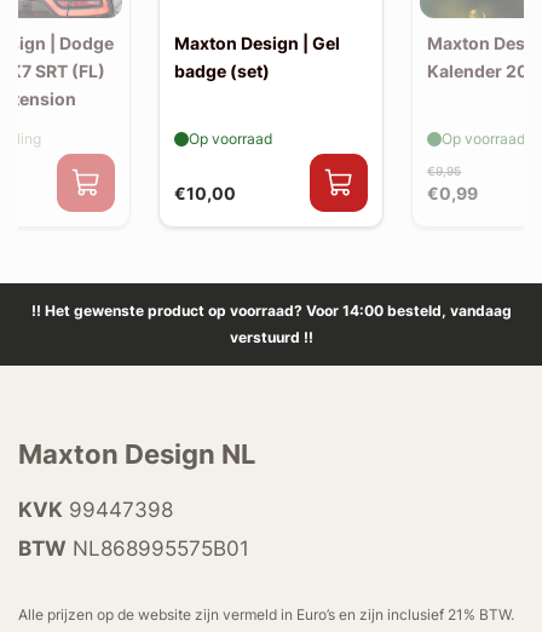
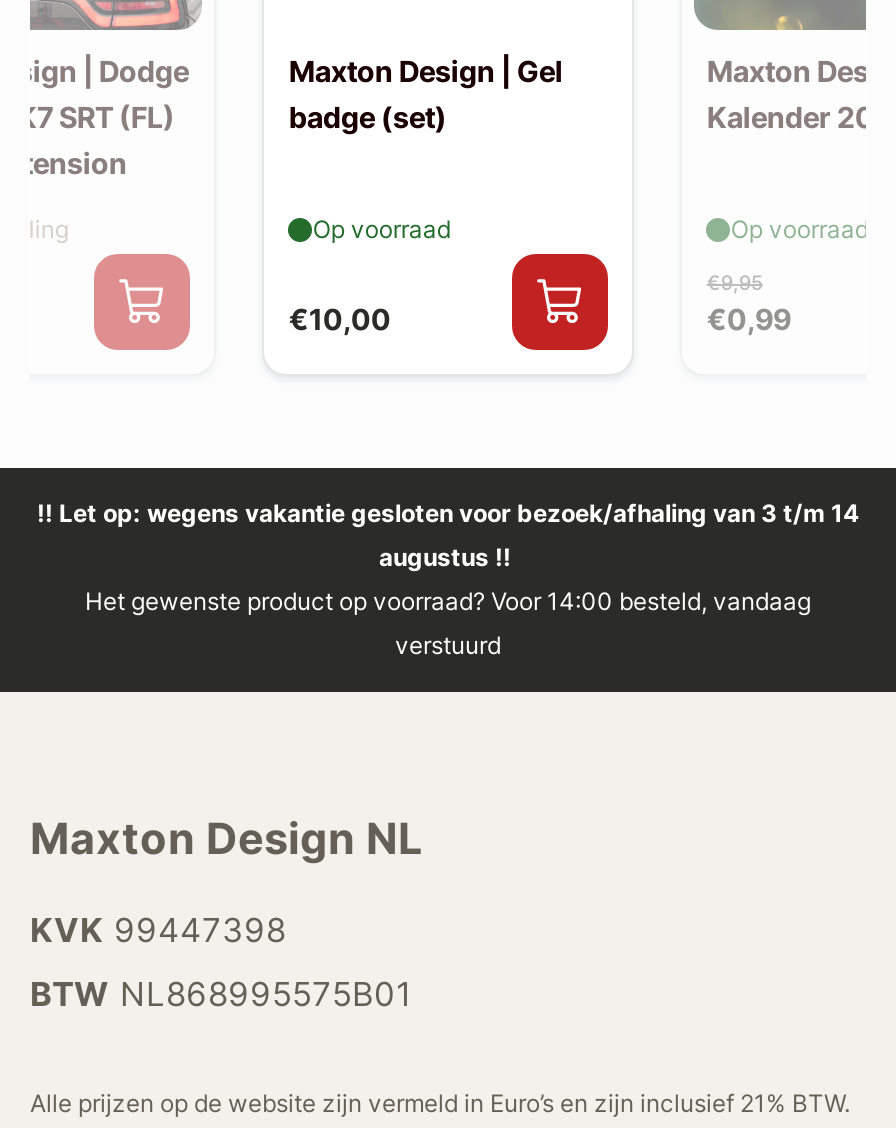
- !! Het gewenste product op voorraad? Voor 14:00 besteld, vandaag
- verstuurd !!
+ !! Let op: wegens vakantie gesloten voor bezoek/afhaling van 3 t/m 14
+ augustus !!
+ Het gewenste product op voorraad? Voor 14:00 besteld, vandaag
+ verstuurd
